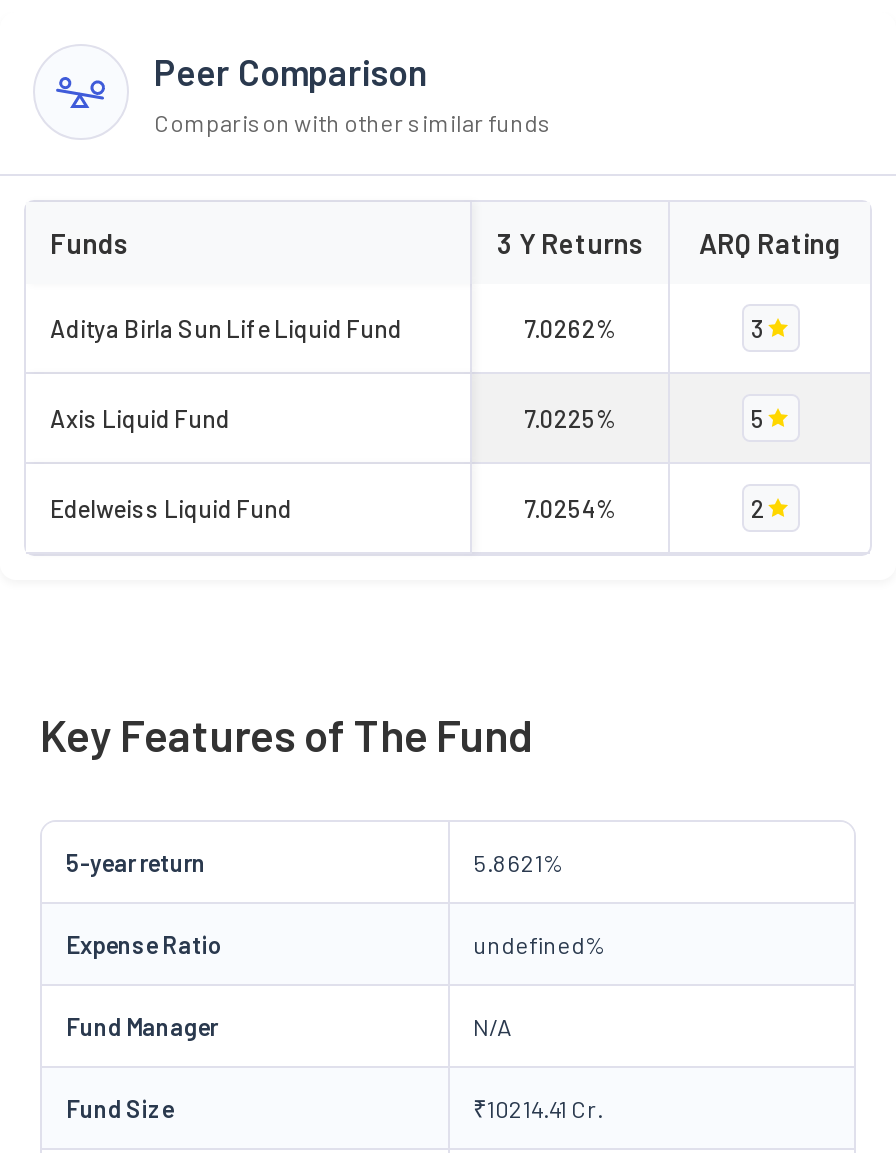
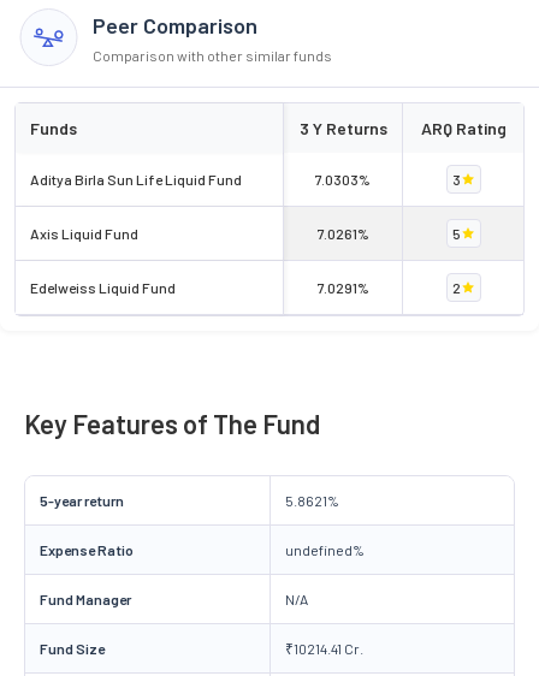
- 7.0262%
+ 7.0303%

- 7.0225%
+ 7.0261%

- 7.0254%
+ 7.0291%
